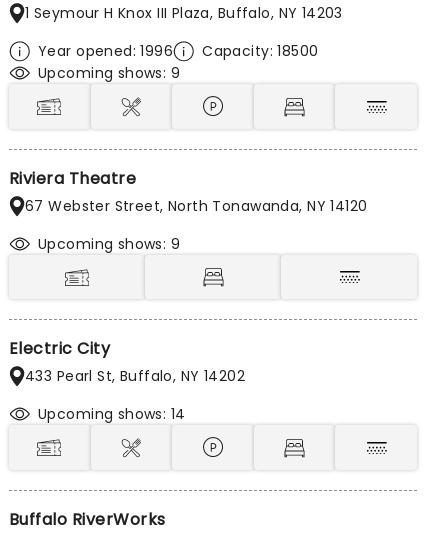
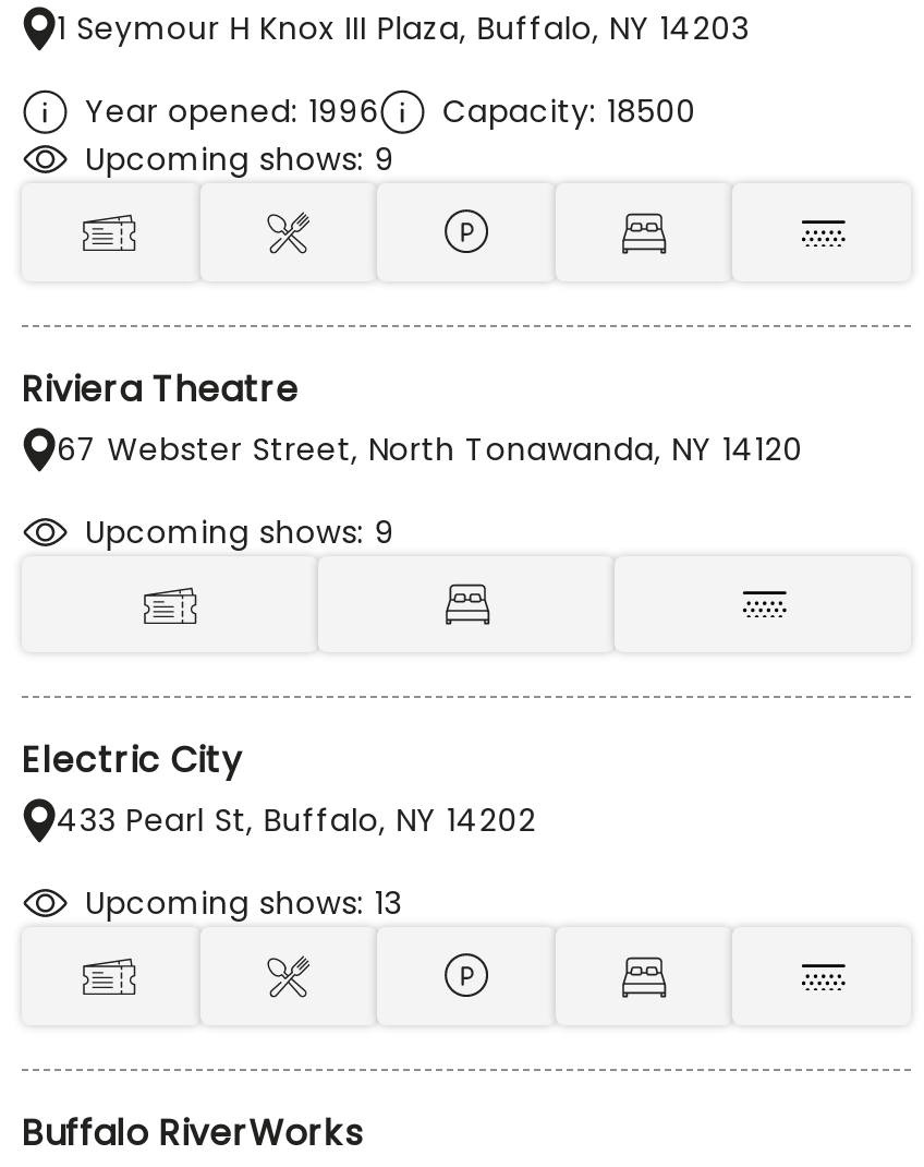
- Upcoming shows: 14
+ Upcoming shows: 13
